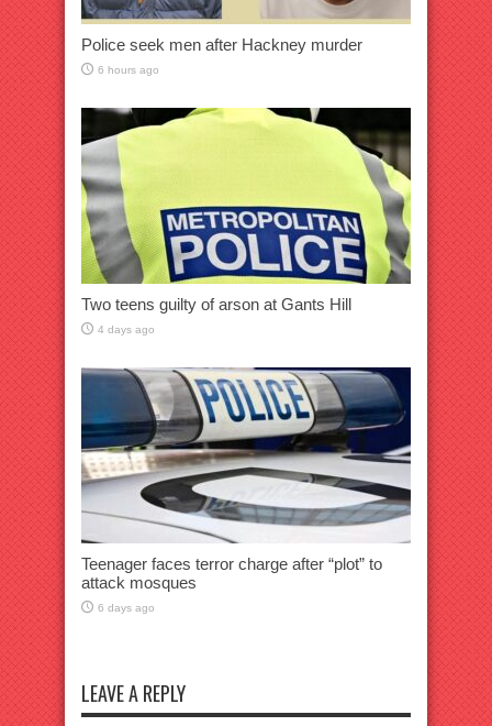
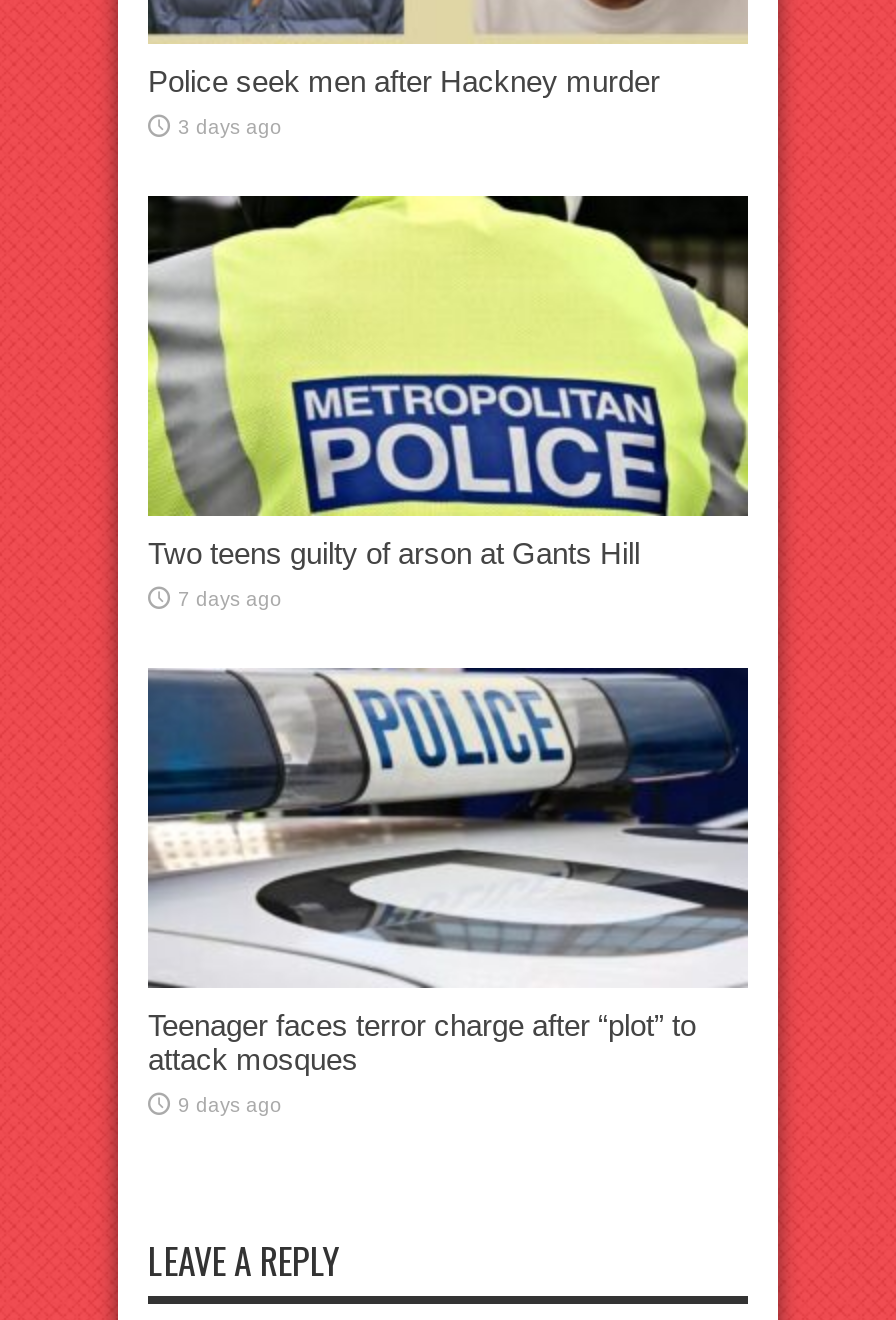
- 6 hours ago
+ 3 days ago

- 4 days ago
+ 7 days ago

- 6 days ago
+ 9 days ago
